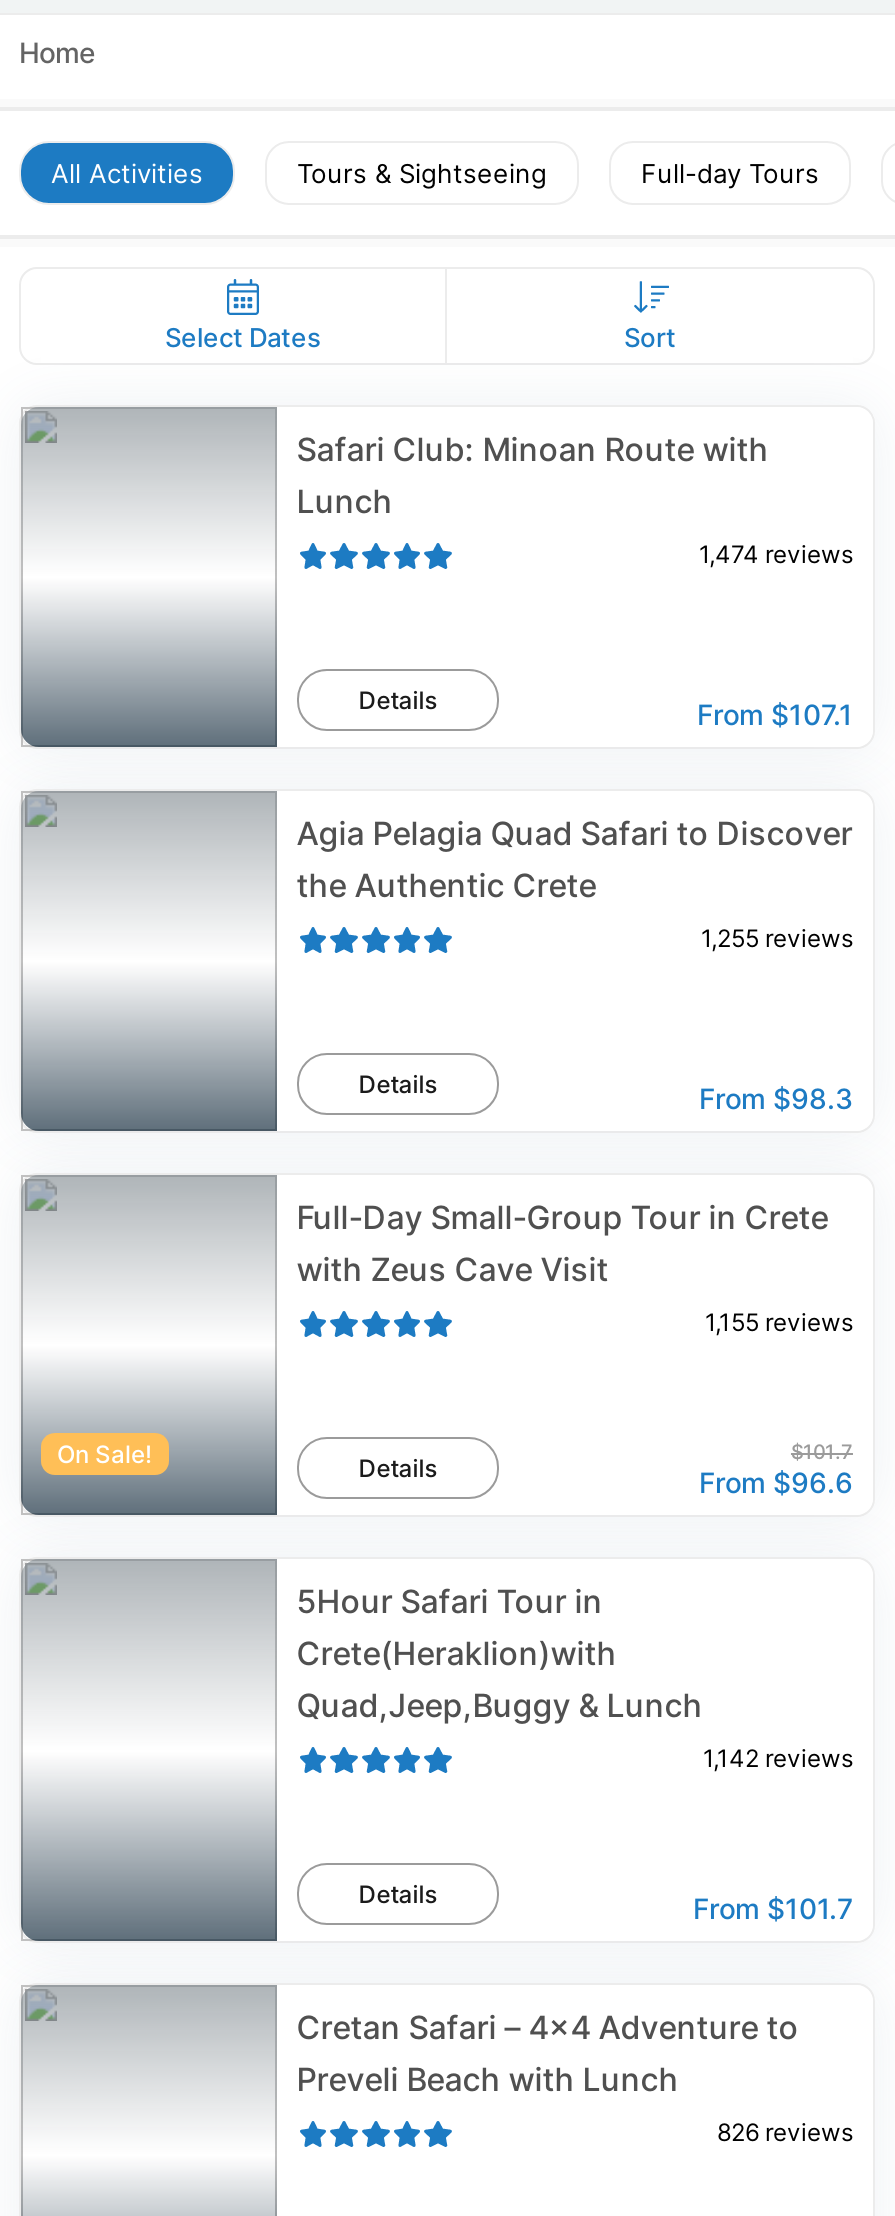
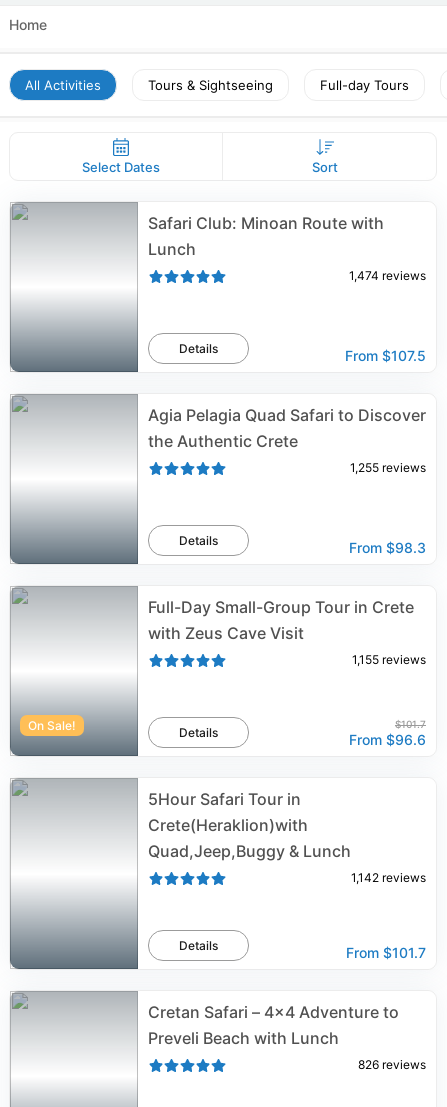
- From $107.1
+ From $107.5
